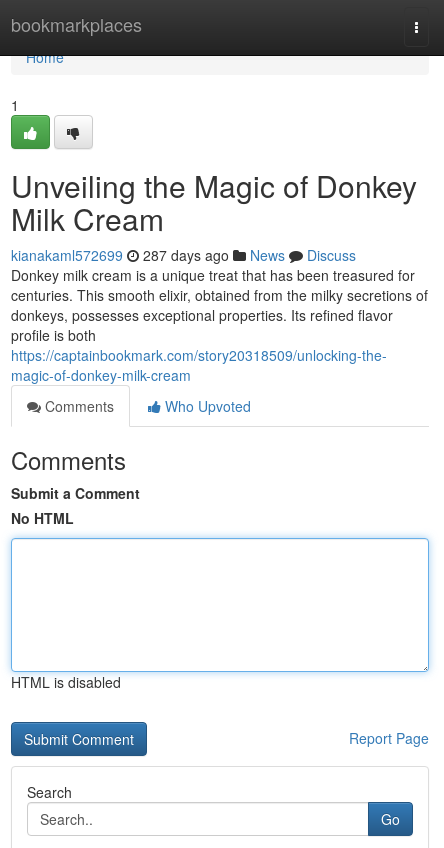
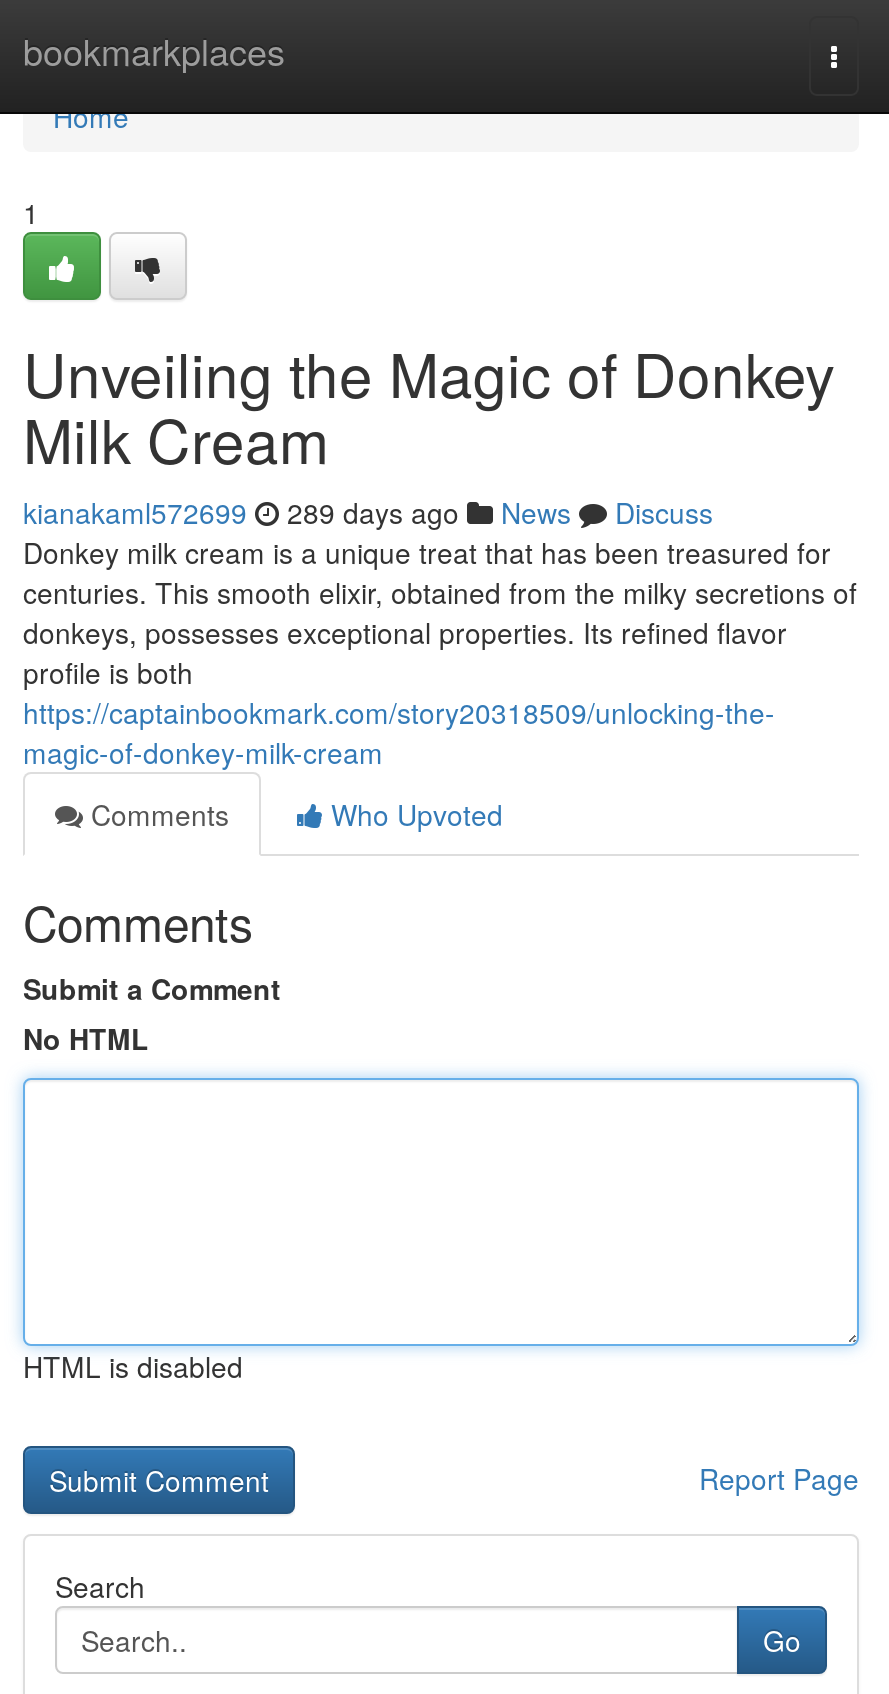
- kianakaml572699 287 days ago News Discuss
+ kianakaml572699 289 days ago News Discuss
